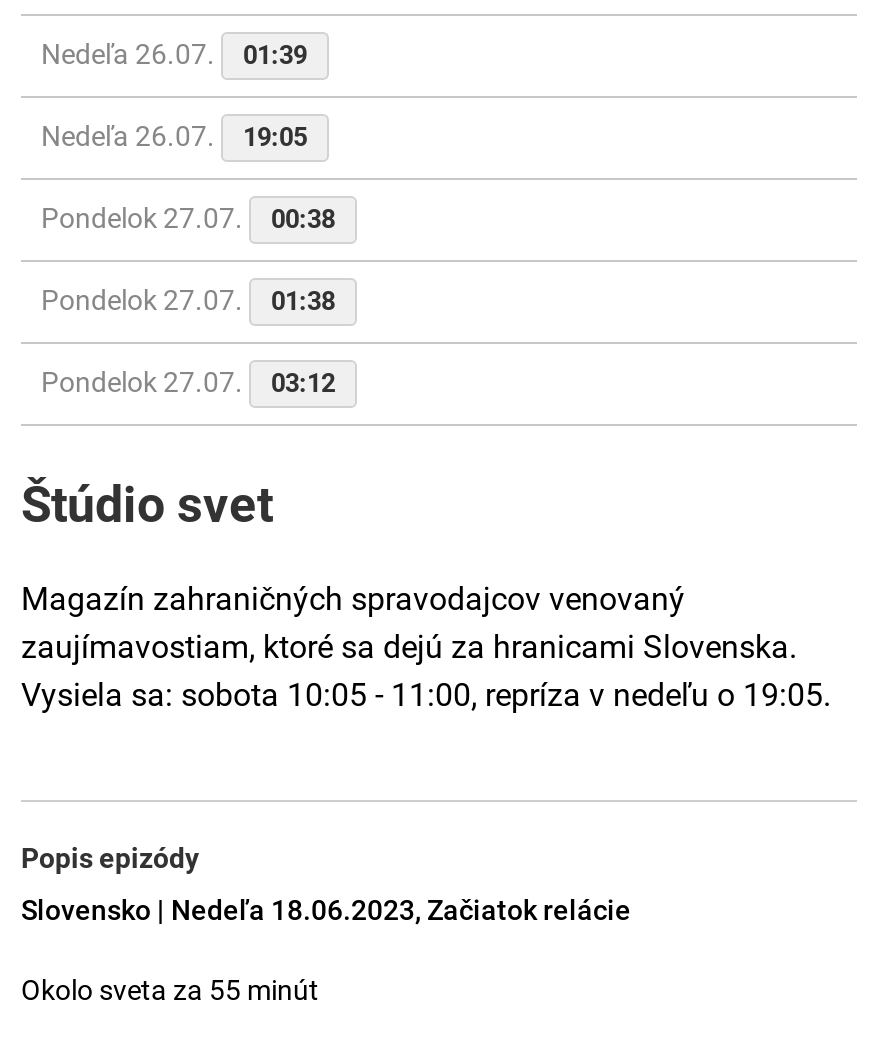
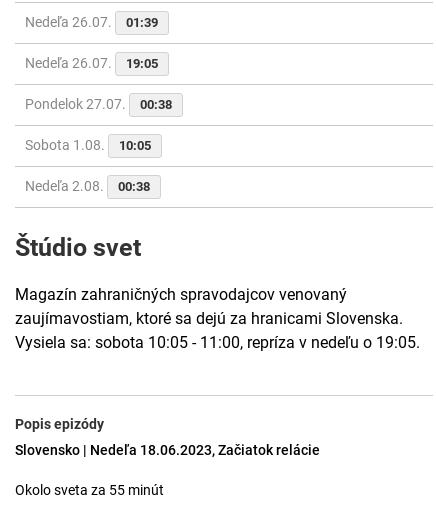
- Pondelok 27.07.
- 01:38
+ Sobota 1.08.
+ 10:05

- Pondelok 27.07.
- 03:12
+ Nedeľa 2.08.
+ 00:38
